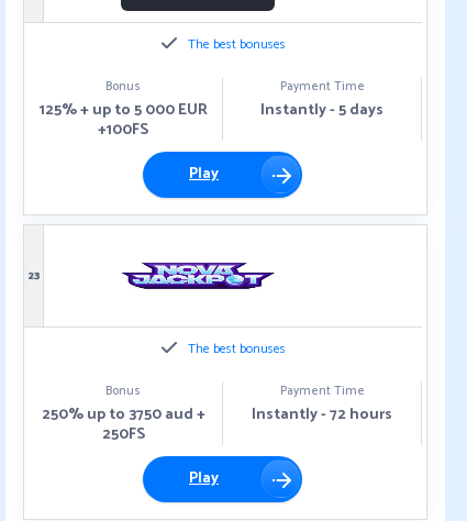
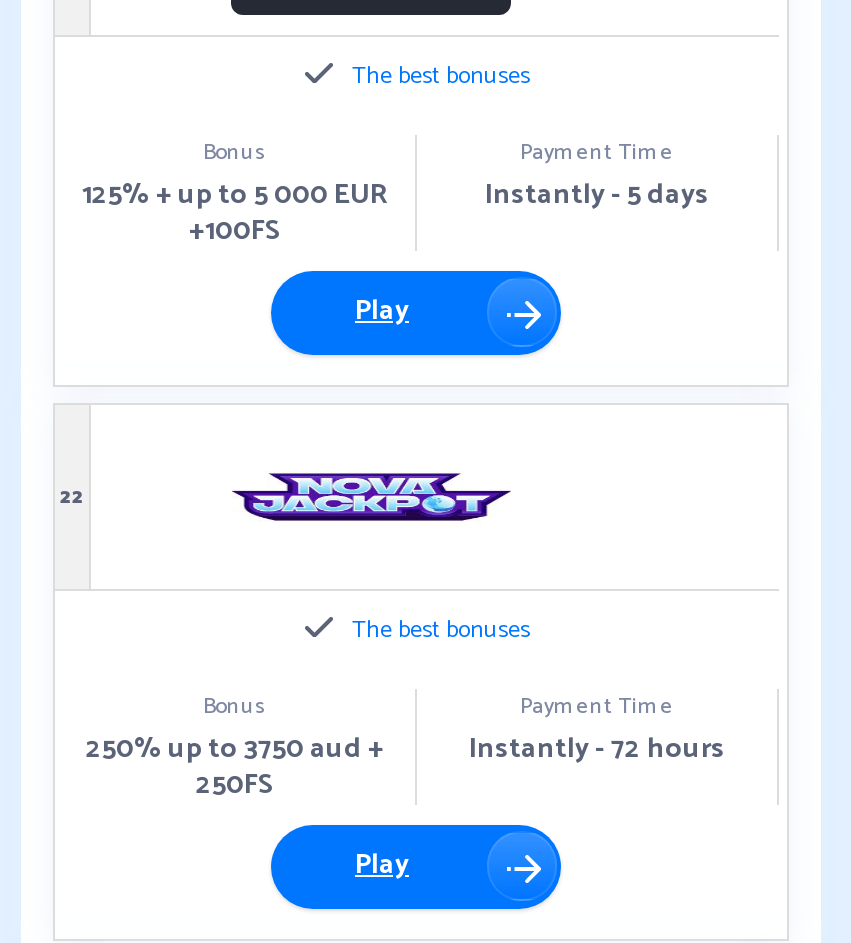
- 23
+ 22
